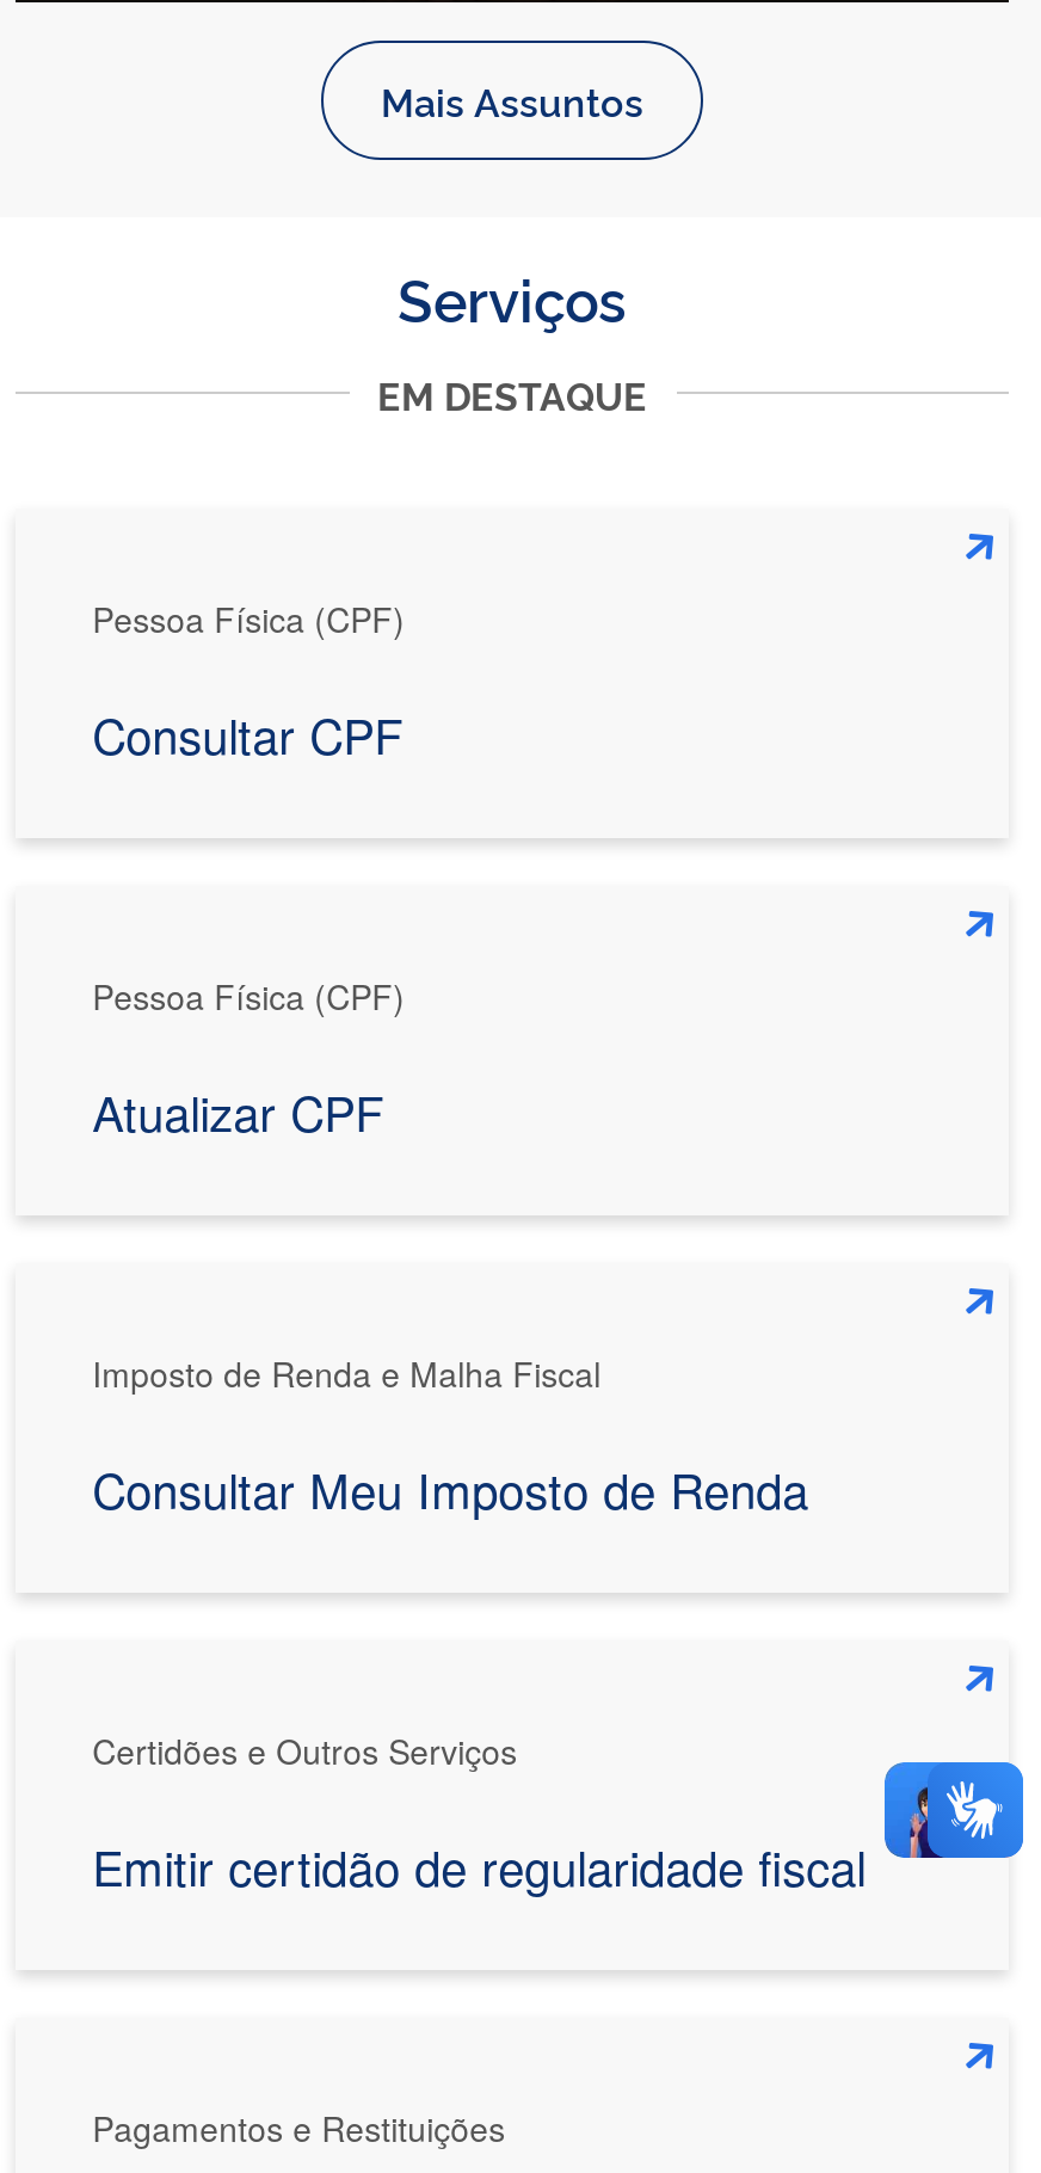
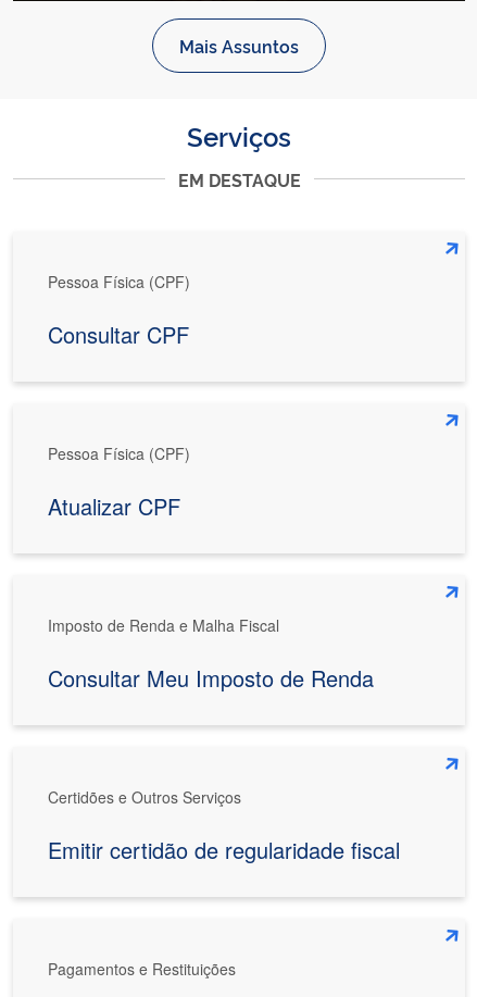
- [image]
